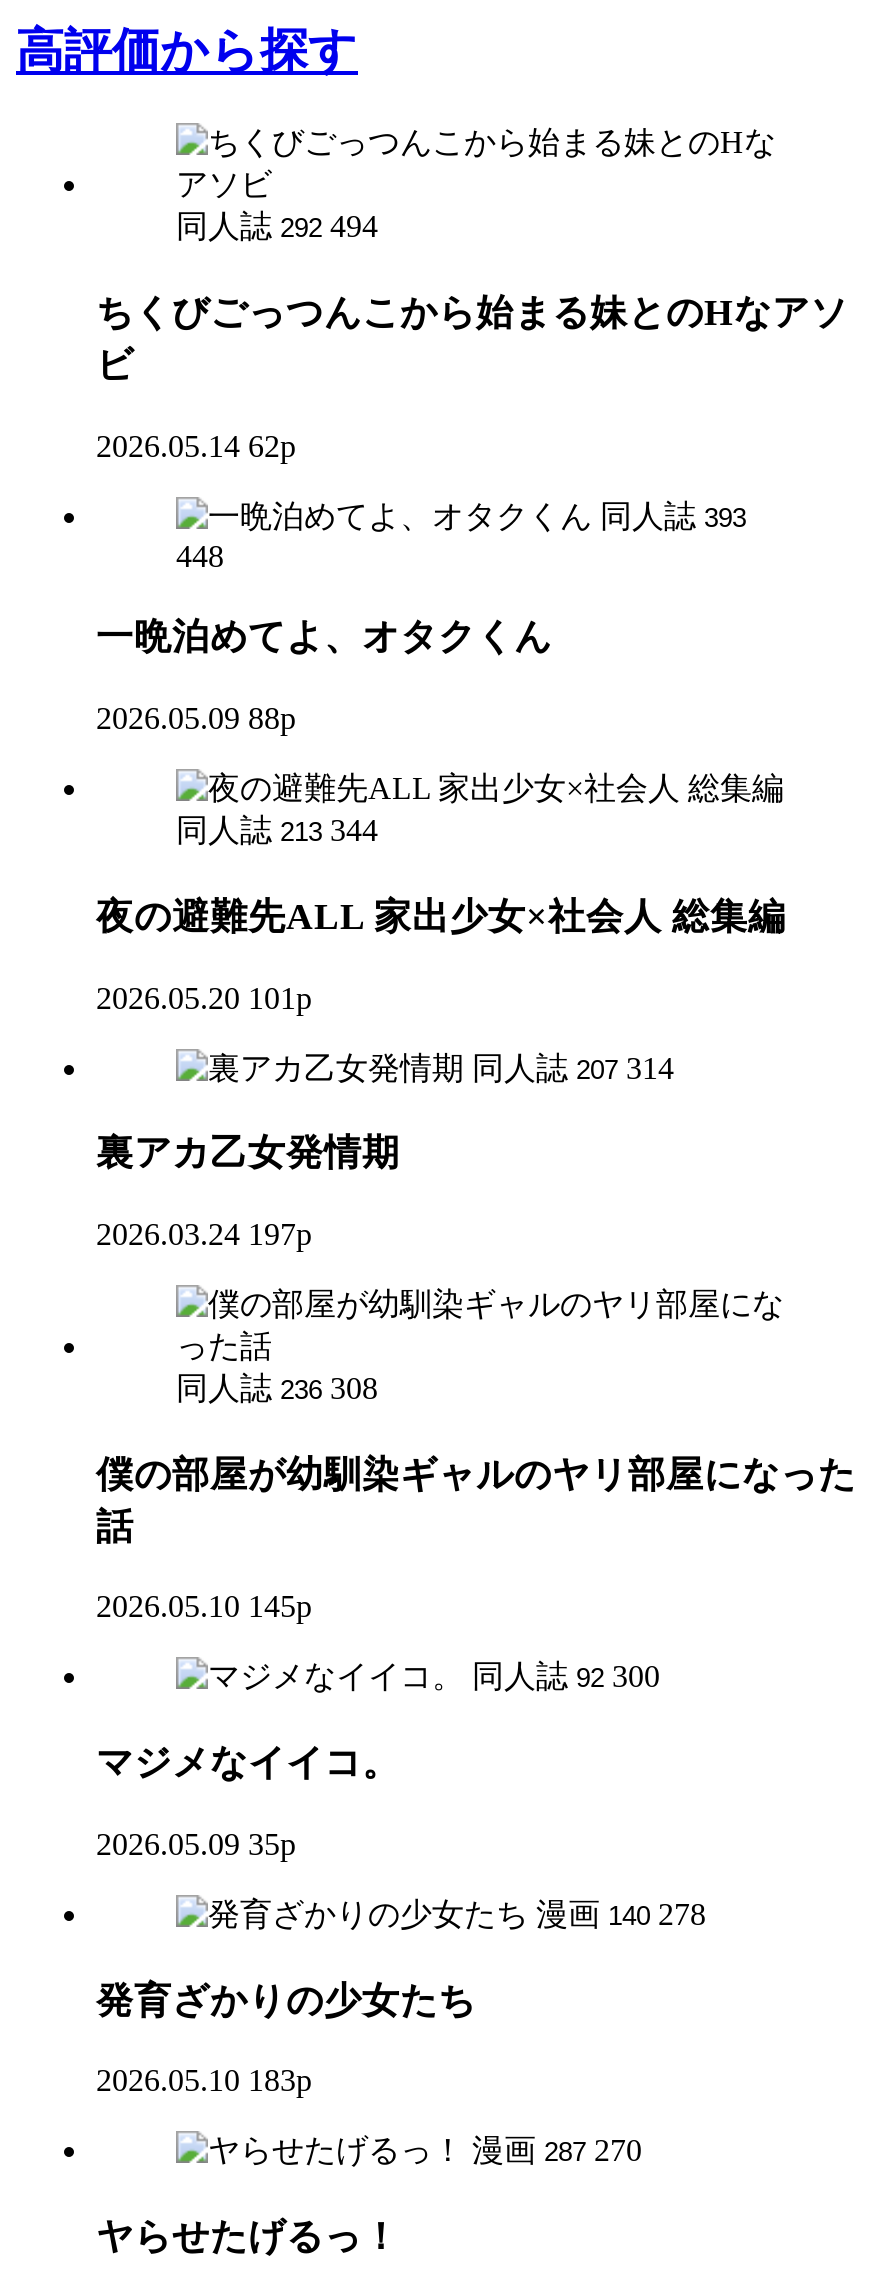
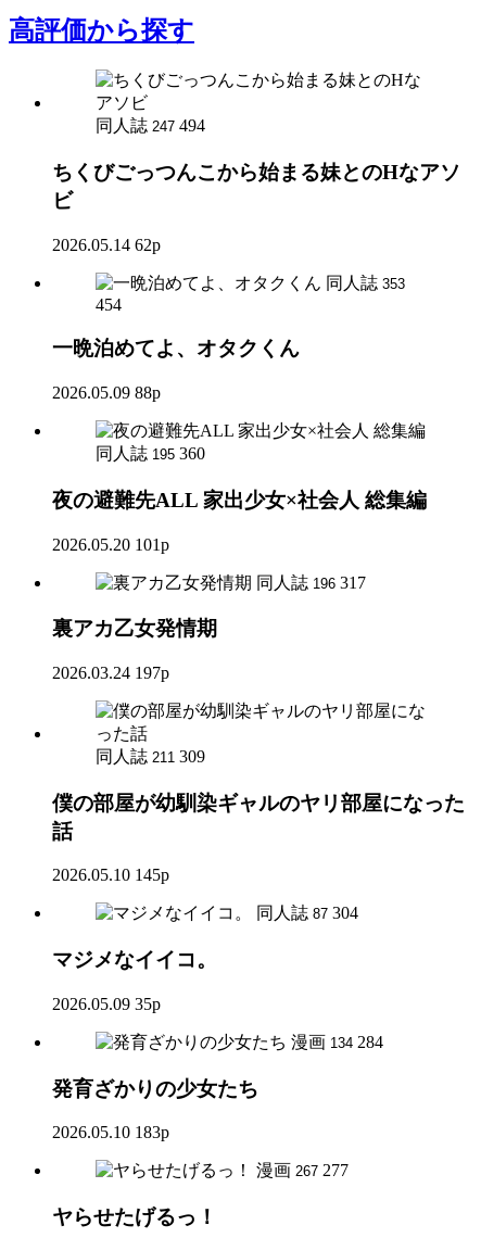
- 同人誌 292 494
+ 同人誌 247 494

- 同人誌 393
+ 同人誌 353

- 448
+ 454

- 同人誌 213 344
+ 同人誌 195 360

- 同人誌 207 314
+ 同人誌 196 317

- 同人誌 236 308
+ 同人誌 211 309

- 同人誌 92 300
+ 同人誌 87 304

- 漫画 140 278
+ 漫画 134 284

- 漫画 287 270
+ 漫画 267 277
